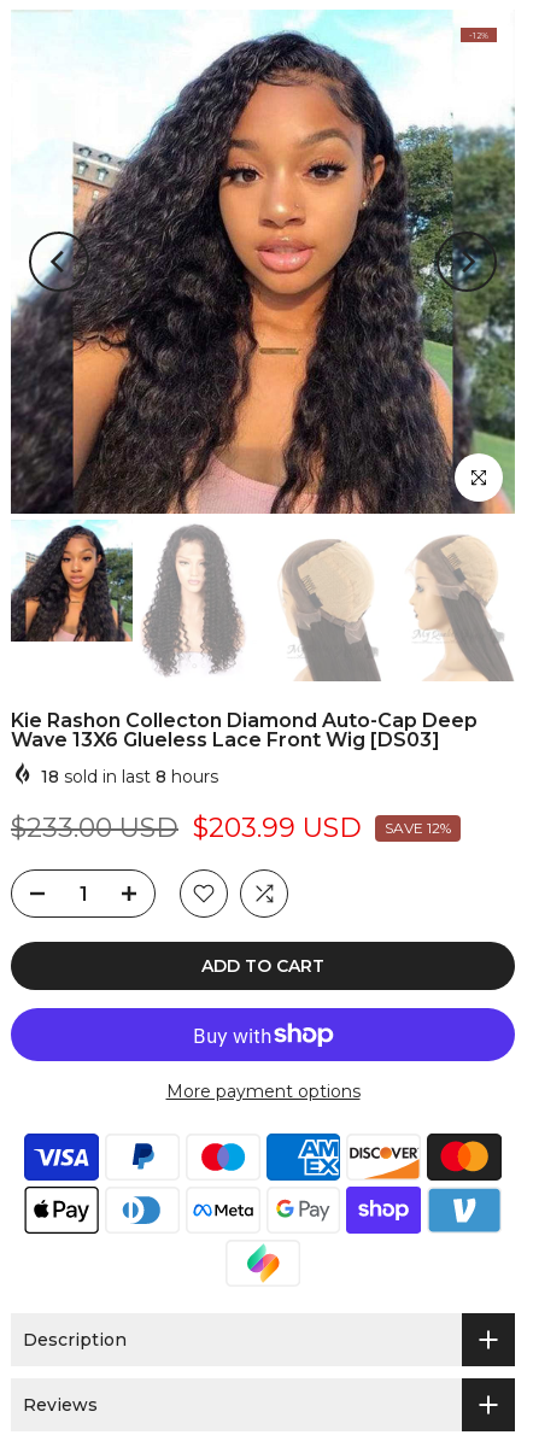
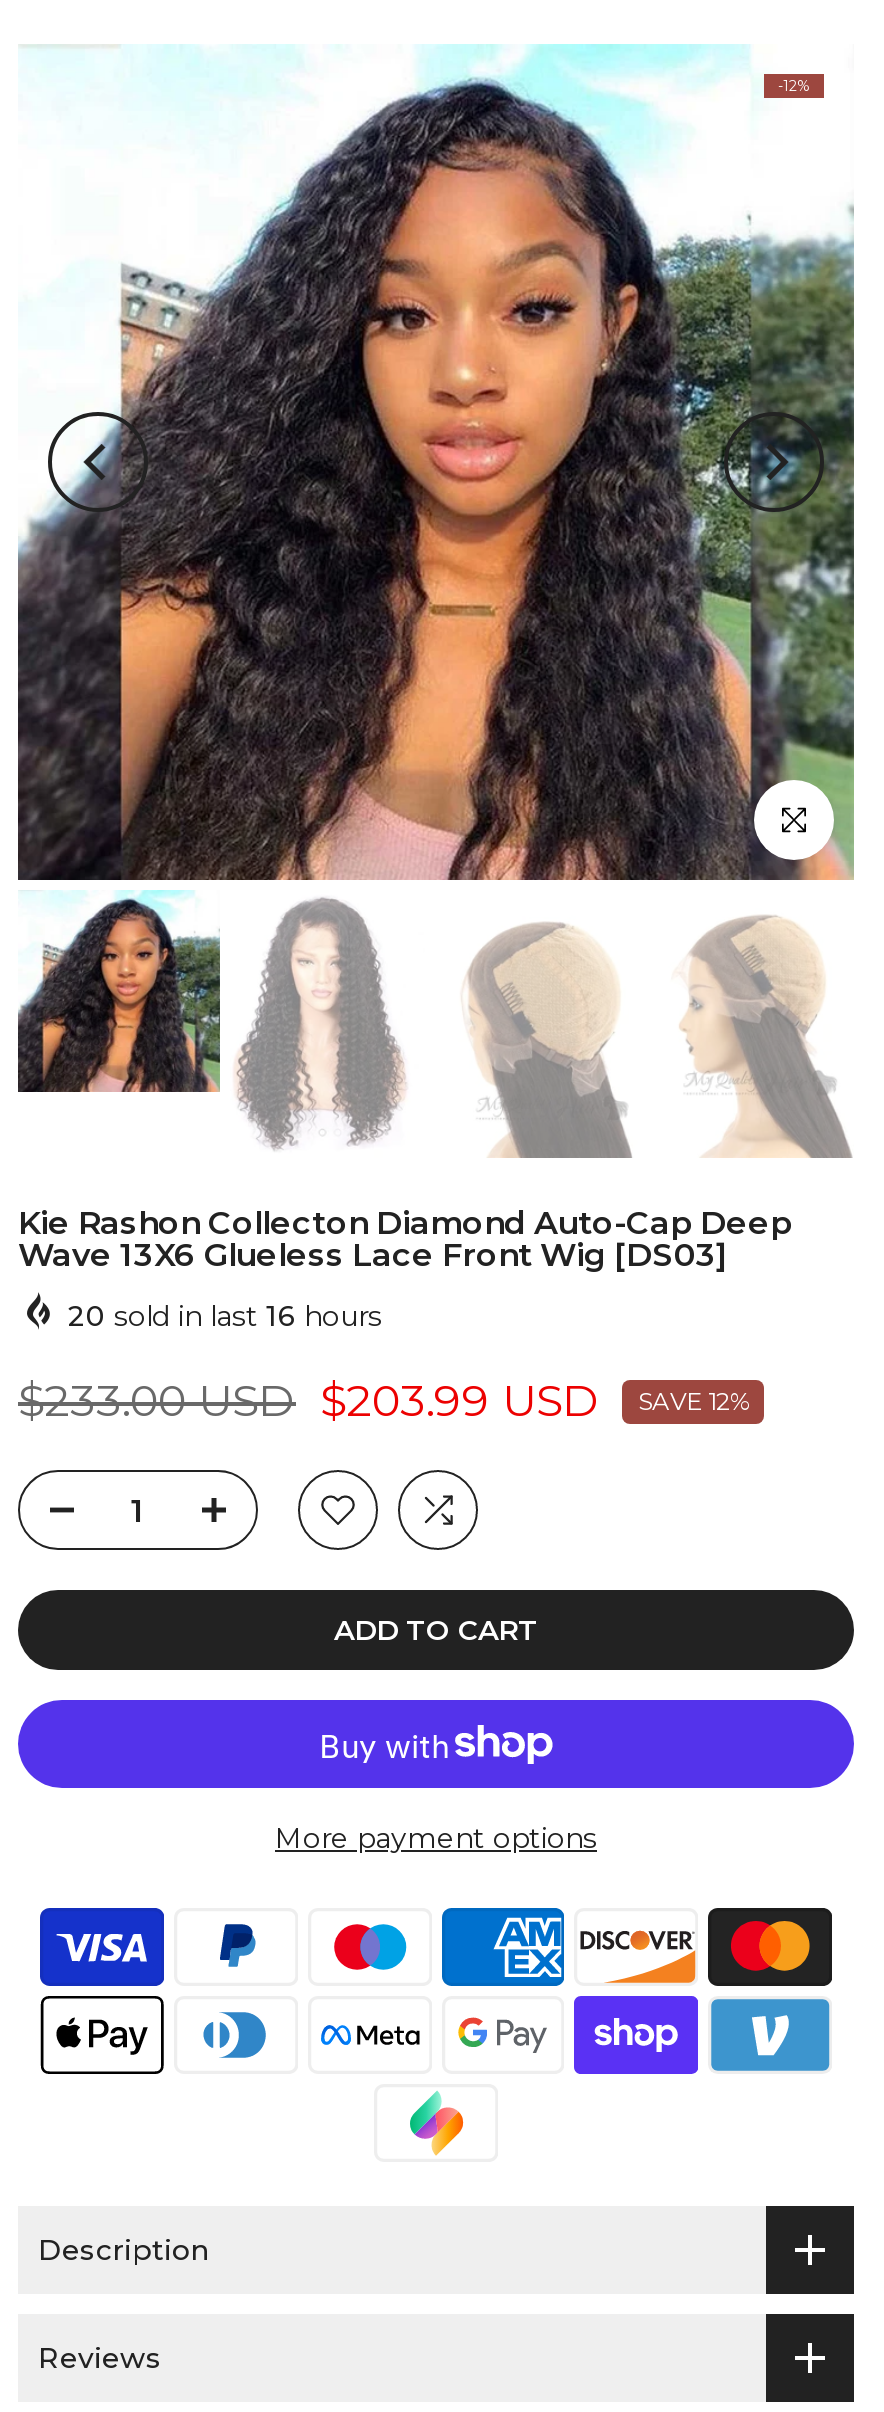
- 18 sold in last 8 hours
+ 20 sold in last 16 hours
